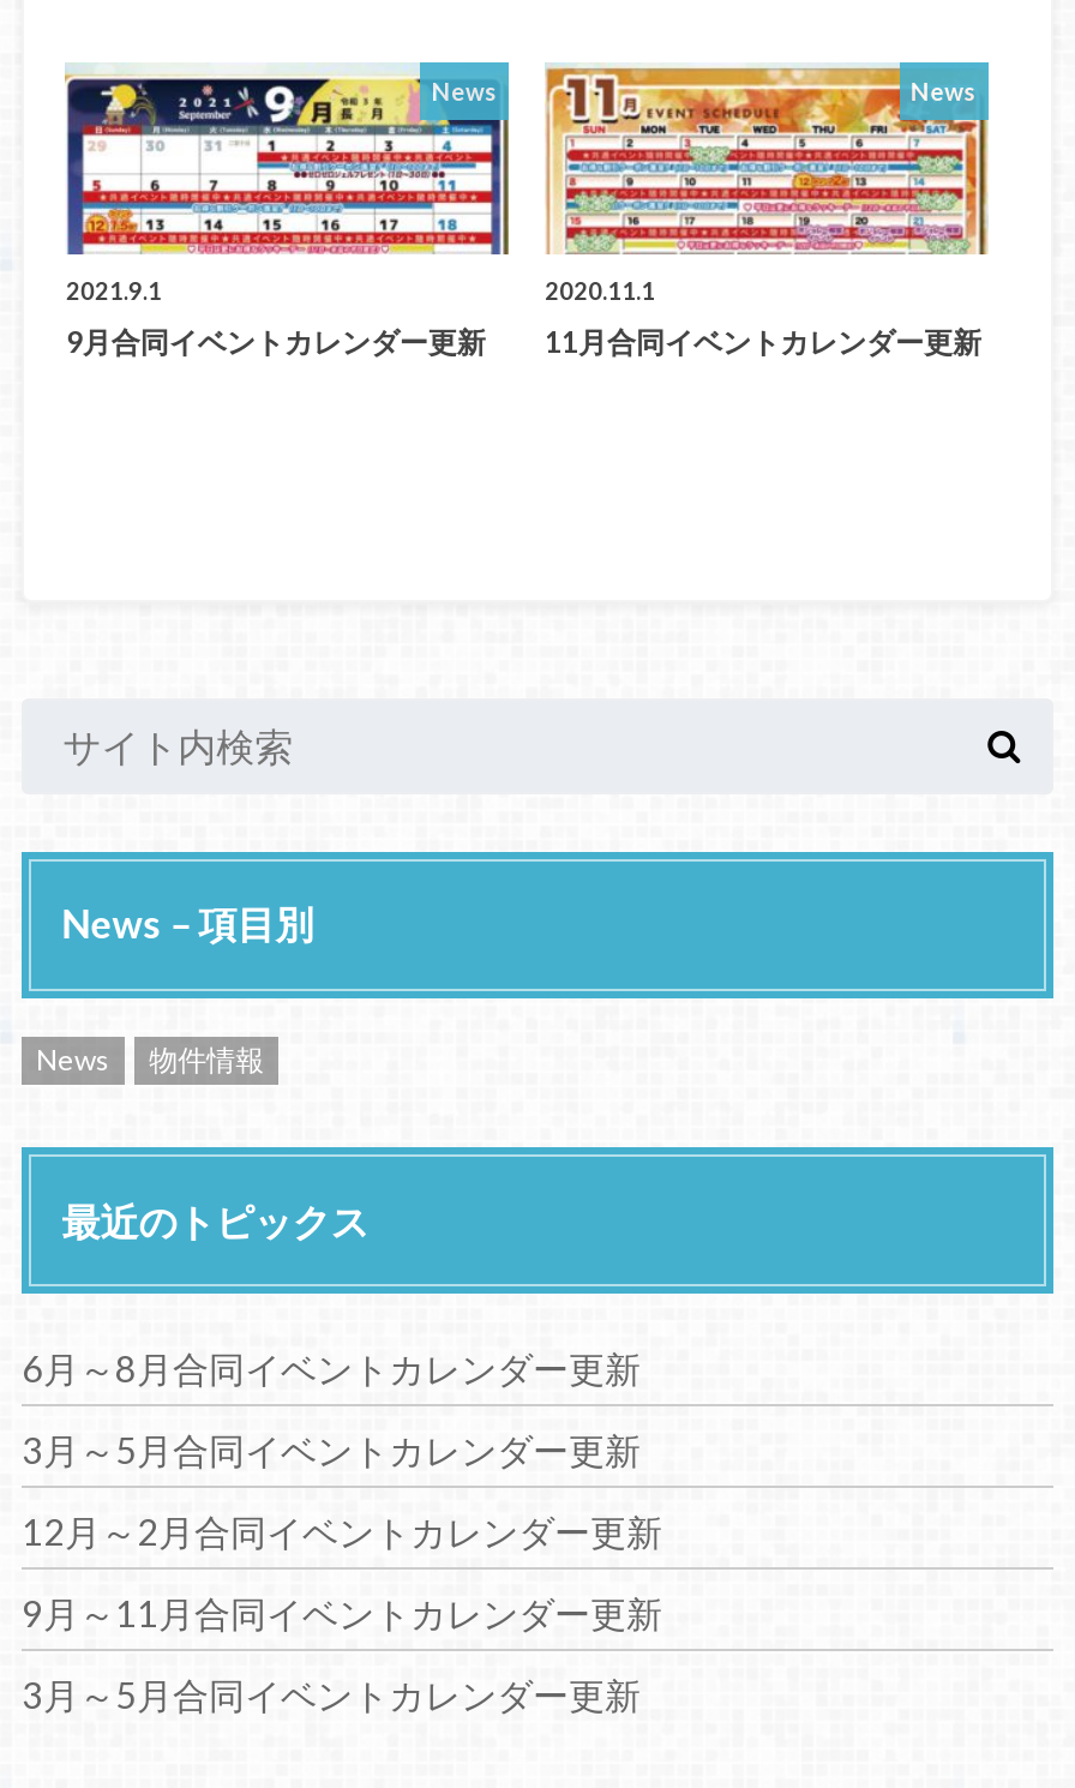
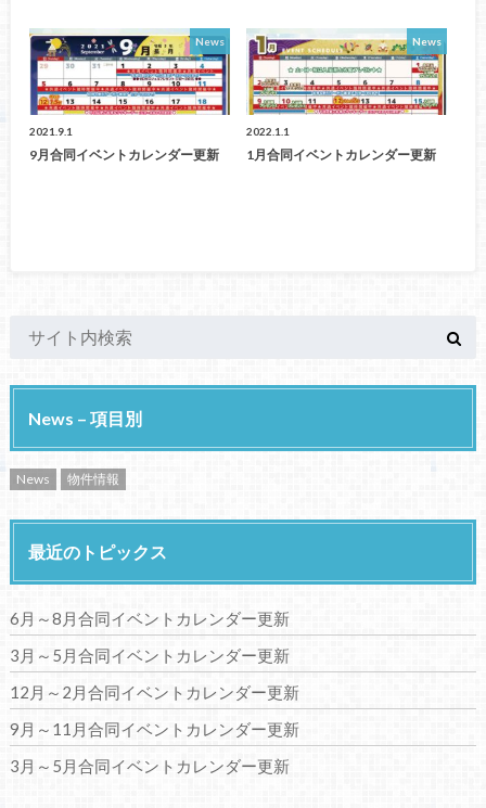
- [image]
- 2020.11.1
+ [image]
+ 2022.1.1

- 11月合同イベントカレンダー更新
+ 1月合同イベントカレンダー更新
